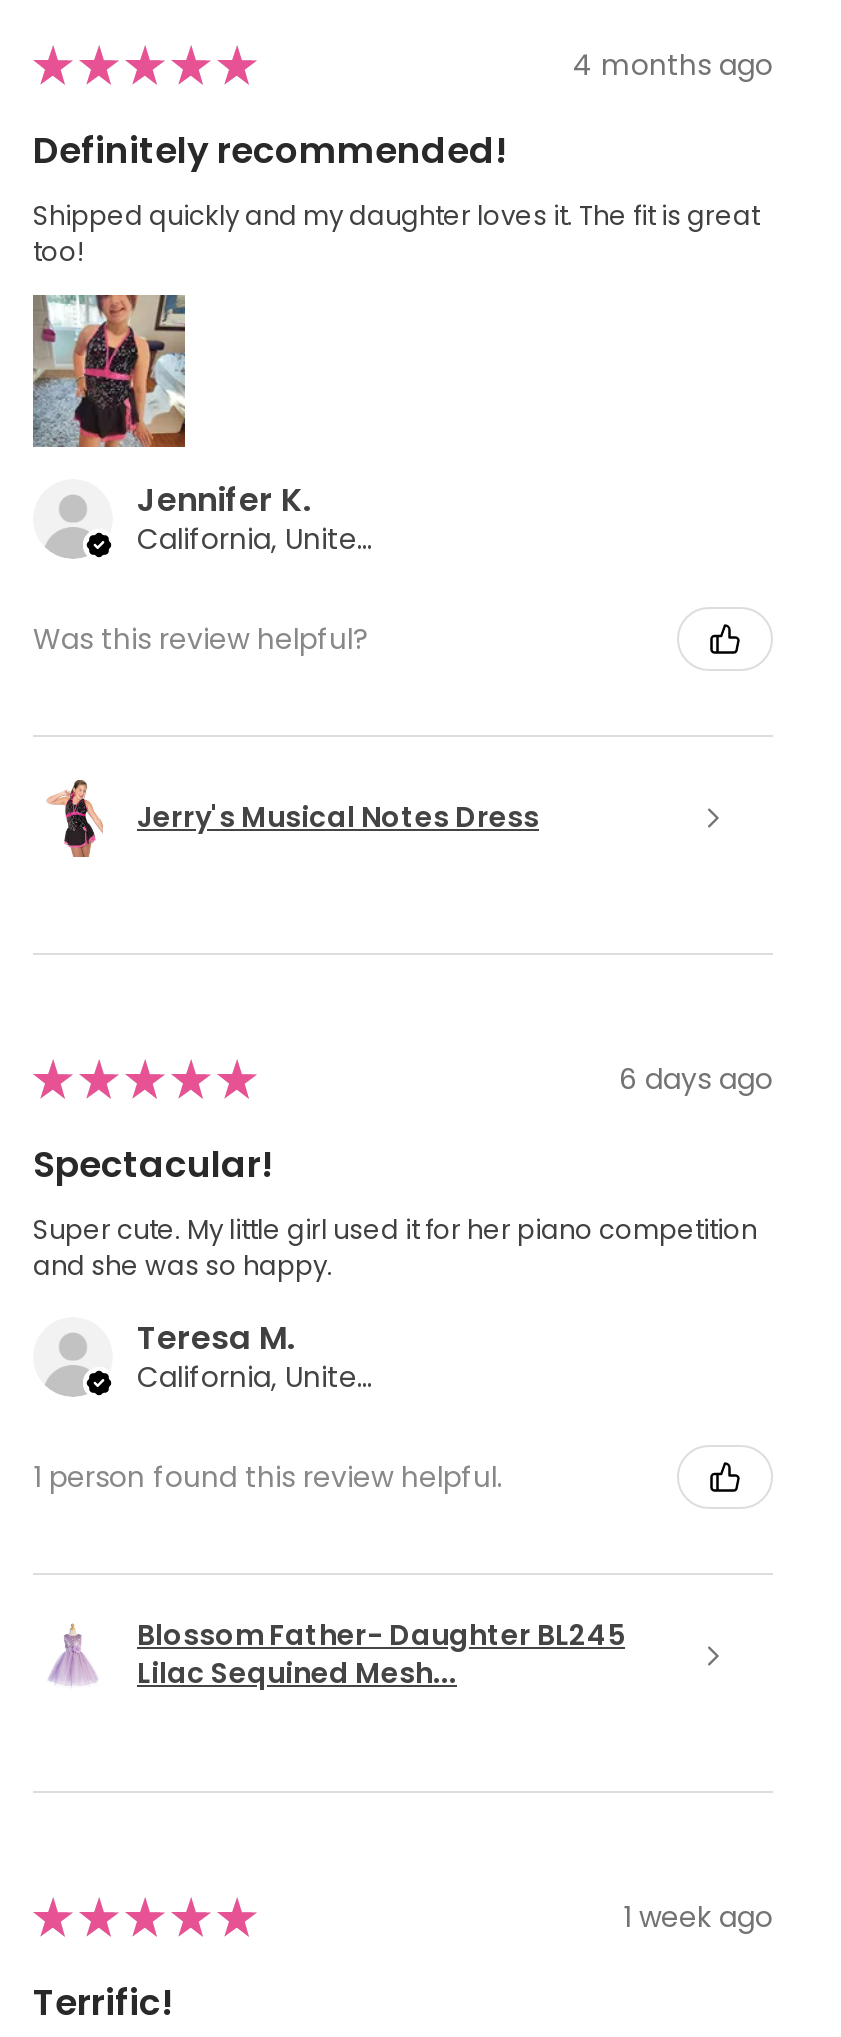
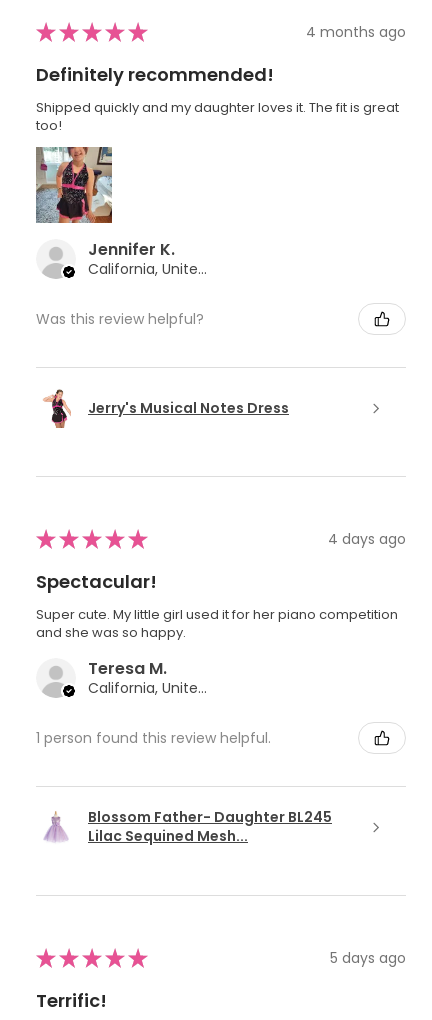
- 6 days ago
+ 4 days ago

- 1 week ago
+ 5 days ago
